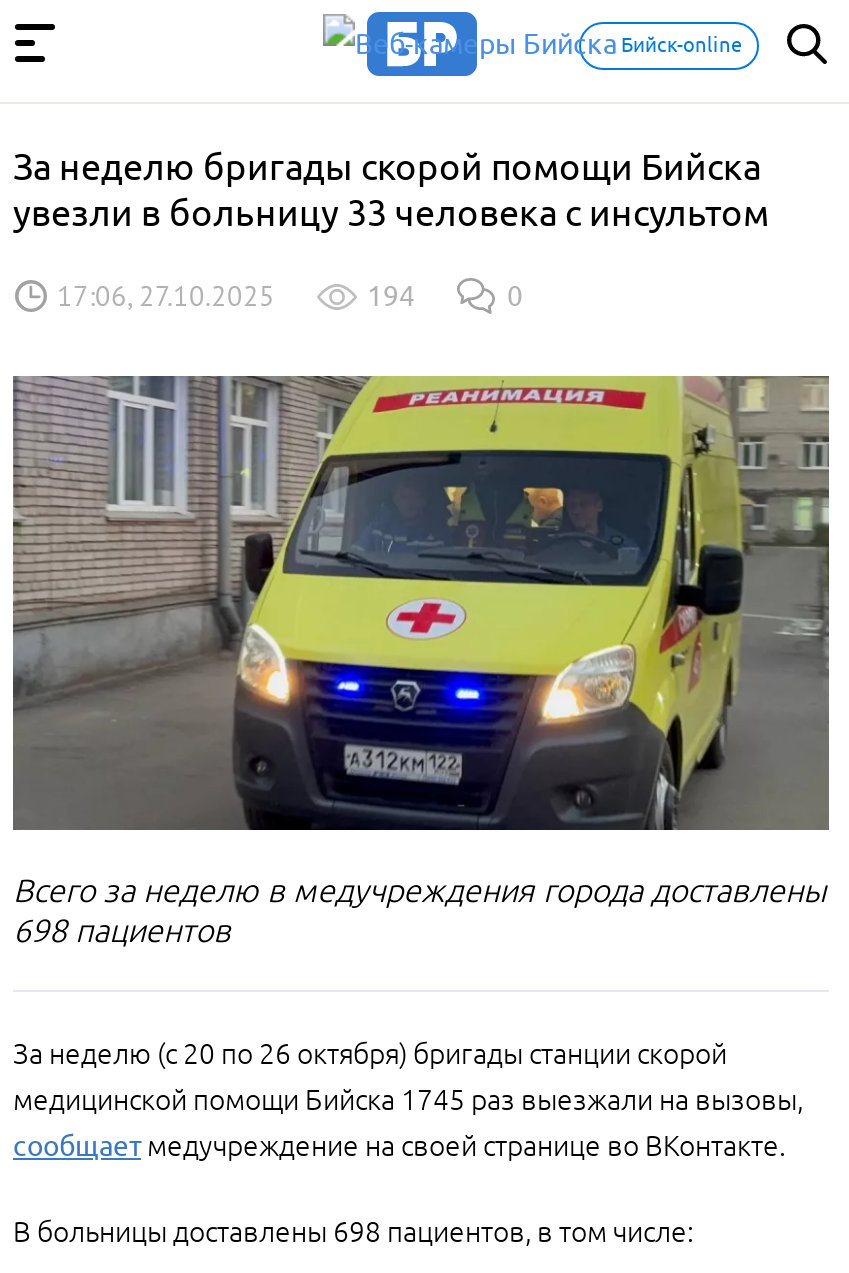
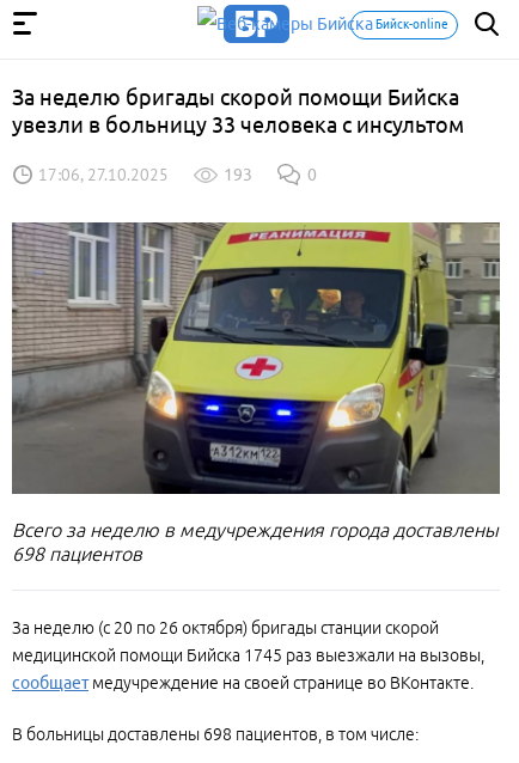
- 194
+ 193
